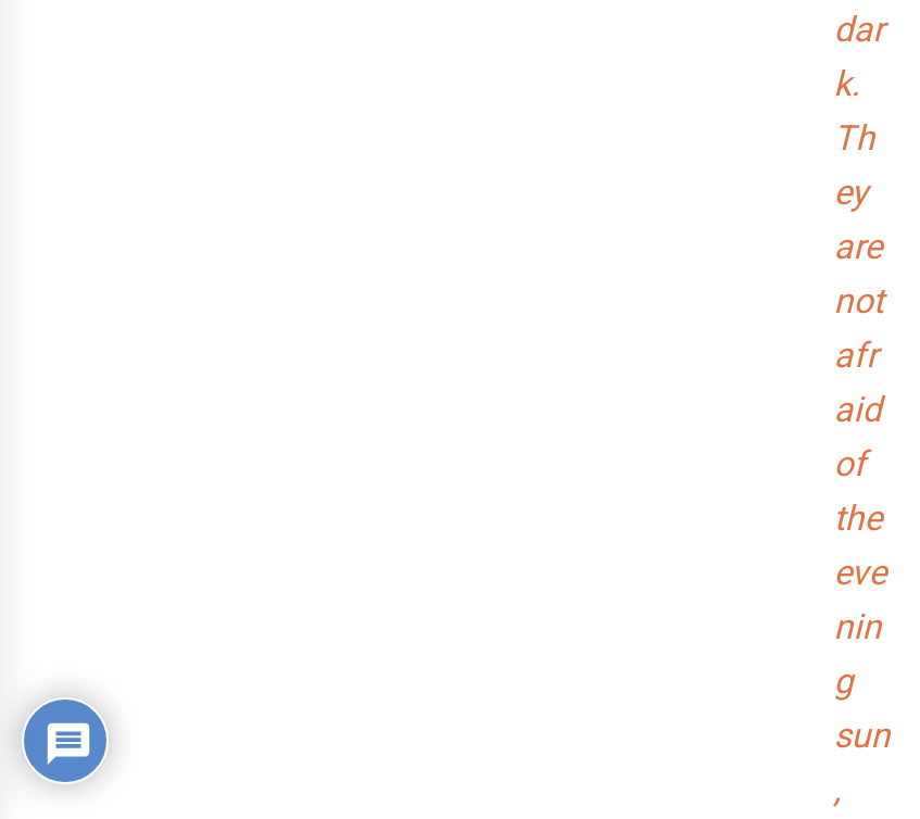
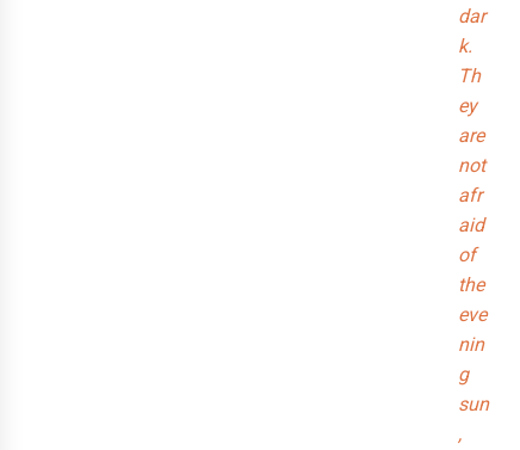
- [image]
